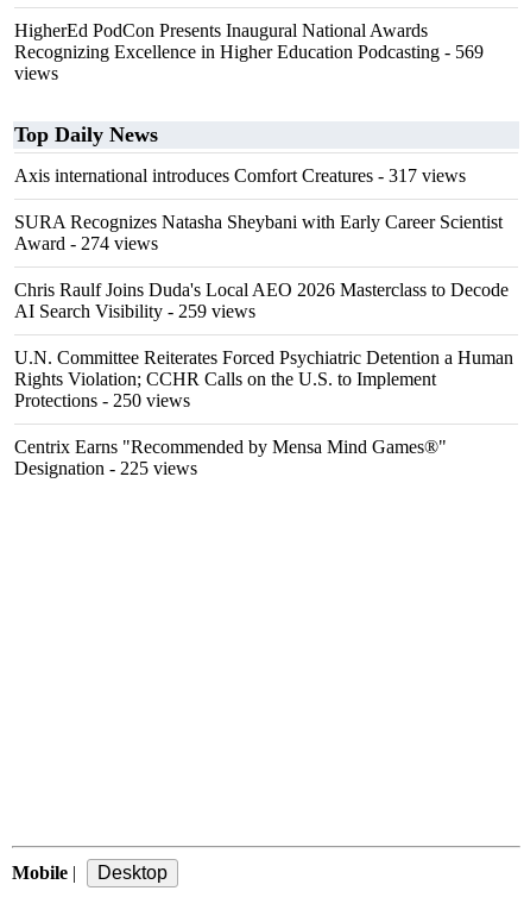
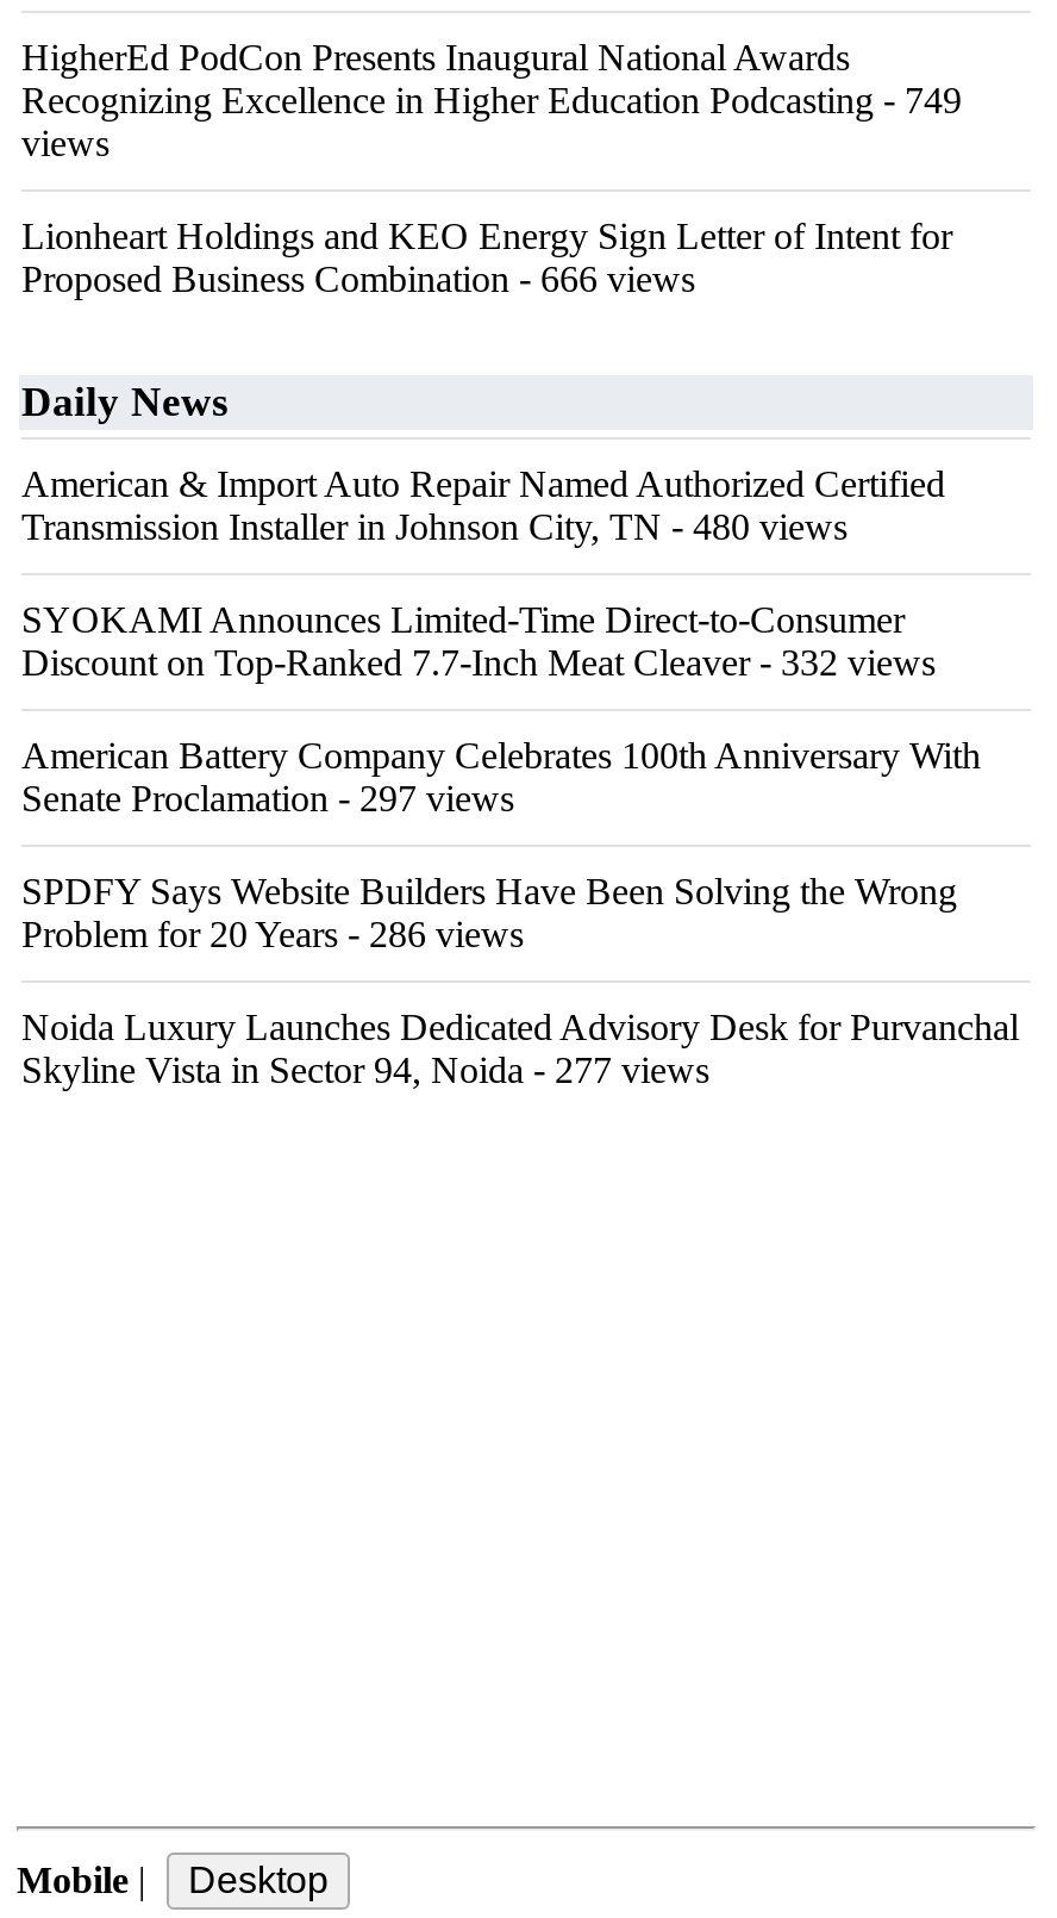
- Recognizing Excellence in Higher Education Podcasting - 569
+ Recognizing Excellence in Higher Education Podcasting - 749

- Top Daily News
- Axis international introduces Comfort Creatures - 317 views
- SURA Recognizes Natasha Sheybani with Early Career Scientist
- Award - 274 views
- Chris Raulf Joins Duda's Local AEO 2026 Masterclass to Decode
- AI Search Visibility - 259 views
- U.N. Committee Reiterates Forced Psychiatric Detention a Human
- Rights Violation; CCHR Calls on the U.S. to Implement
- Protections - 250 views
- Centrix Earns "Recommended by Mensa Mind Games®"
- Designation - 225 views
+ Lionheart Holdings and KEO Energy Sign Letter of Intent for
+ Proposed Business Combination - 666 views
+ Daily News
+ American & Import Auto Repair Named Authorized Certified
+ Transmission Installer in Johnson City, TN - 480 views
+ SYOKAMI Announces Limited-Time Direct-to-Consumer
+ Discount on Top-Ranked 7.7-Inch Meat Cleaver - 332 views
+ American Battery Company Celebrates 100th Anniversary With
+ Senate Proclamation - 297 views
+ SPDFY Says Website Builders Have Been Solving the Wrong
+ Problem for 20 Years - 286 views
+ Noida Luxury Launches Dedicated Advisory Desk for Purvanchal
+ Skyline Vista in Sector 94, Noida - 277 views
